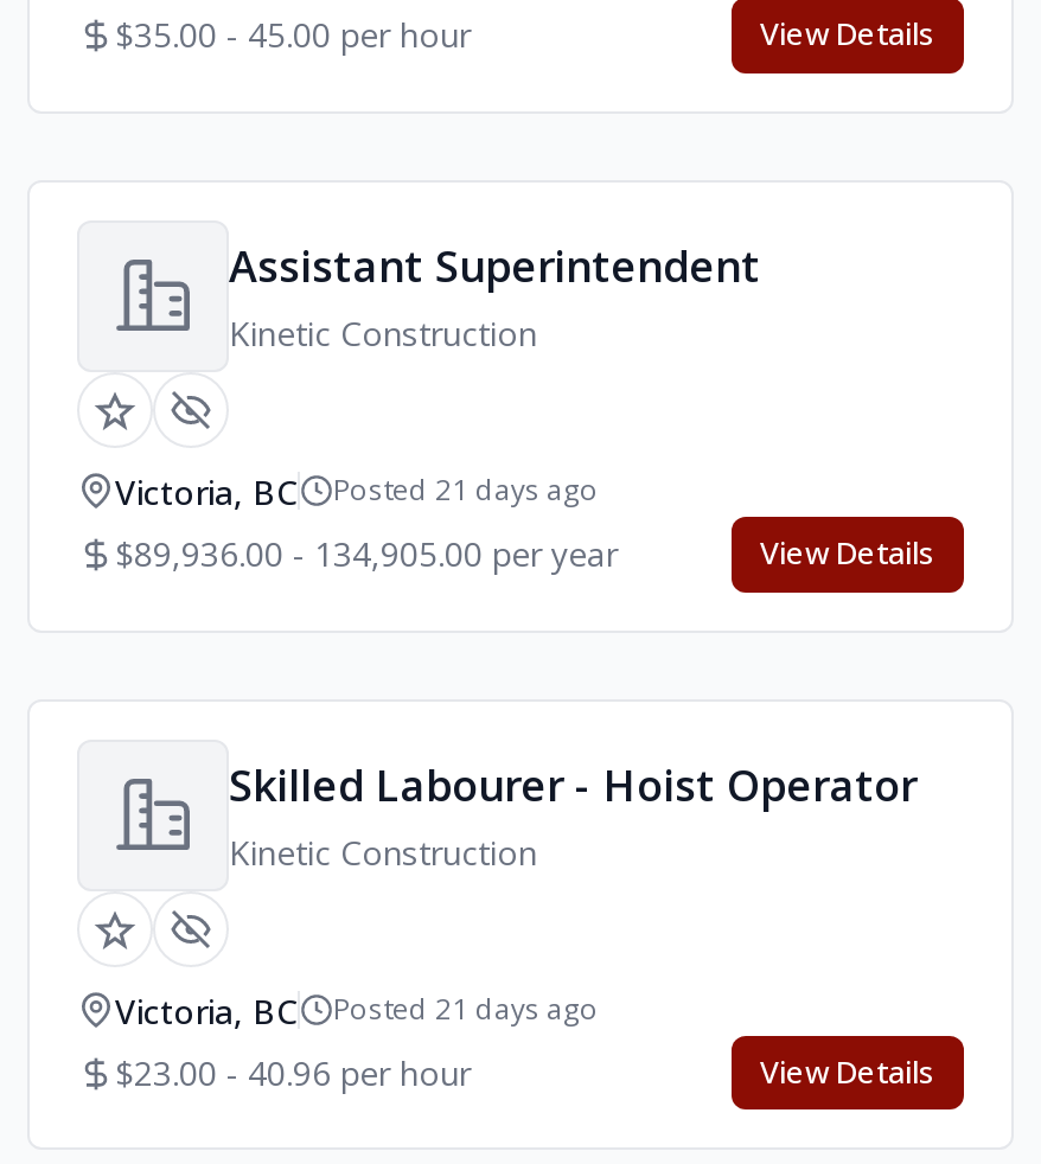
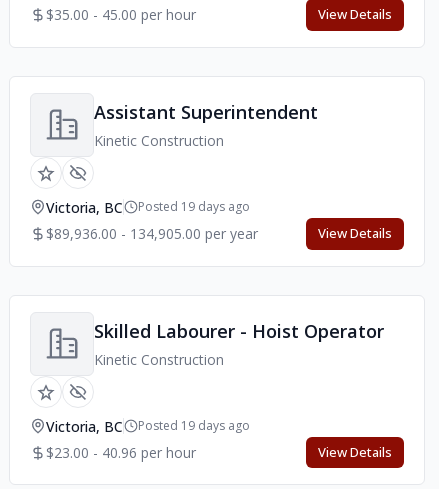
- Posted 21 days ago
+ Posted 19 days ago

- Posted 21 days ago
+ Posted 19 days ago
